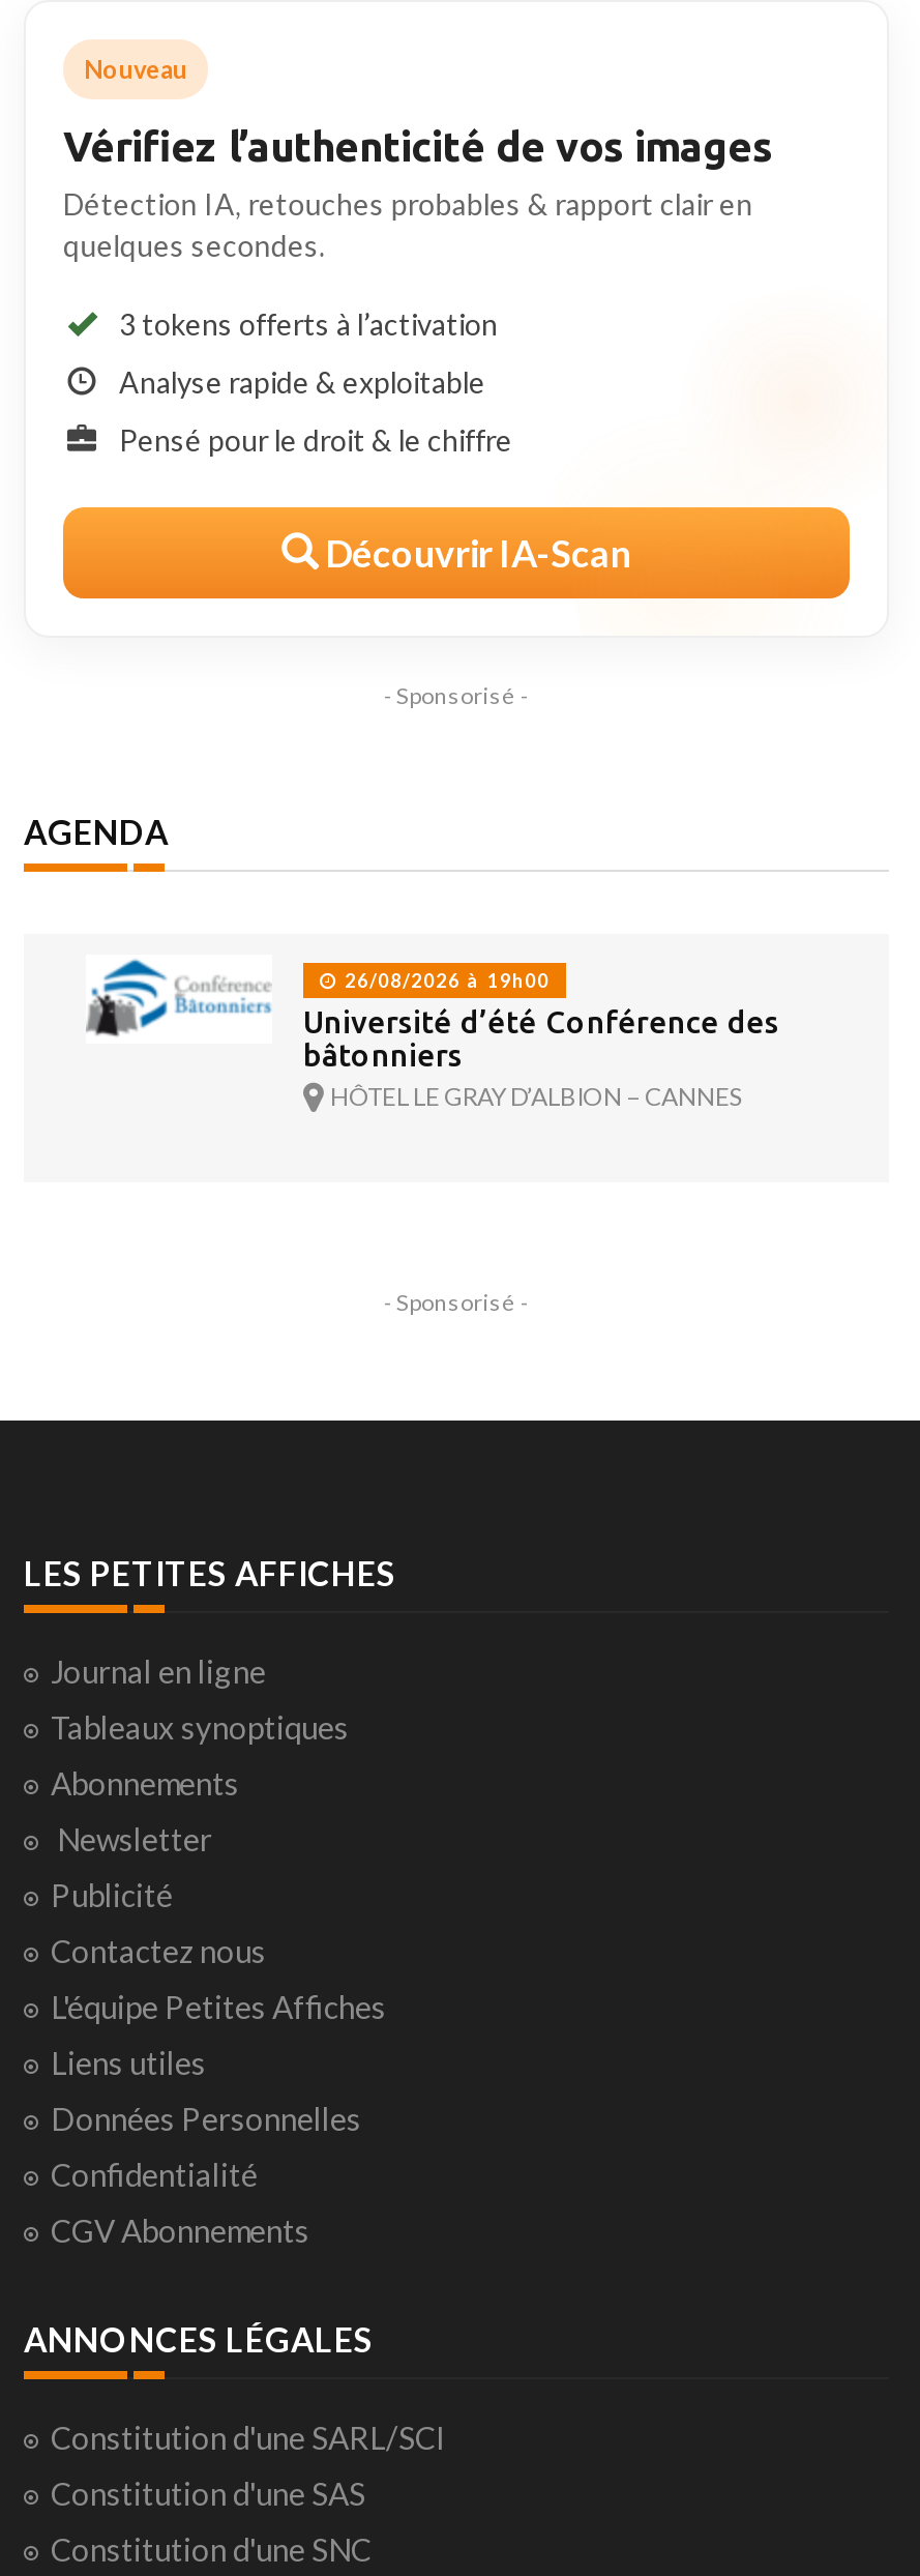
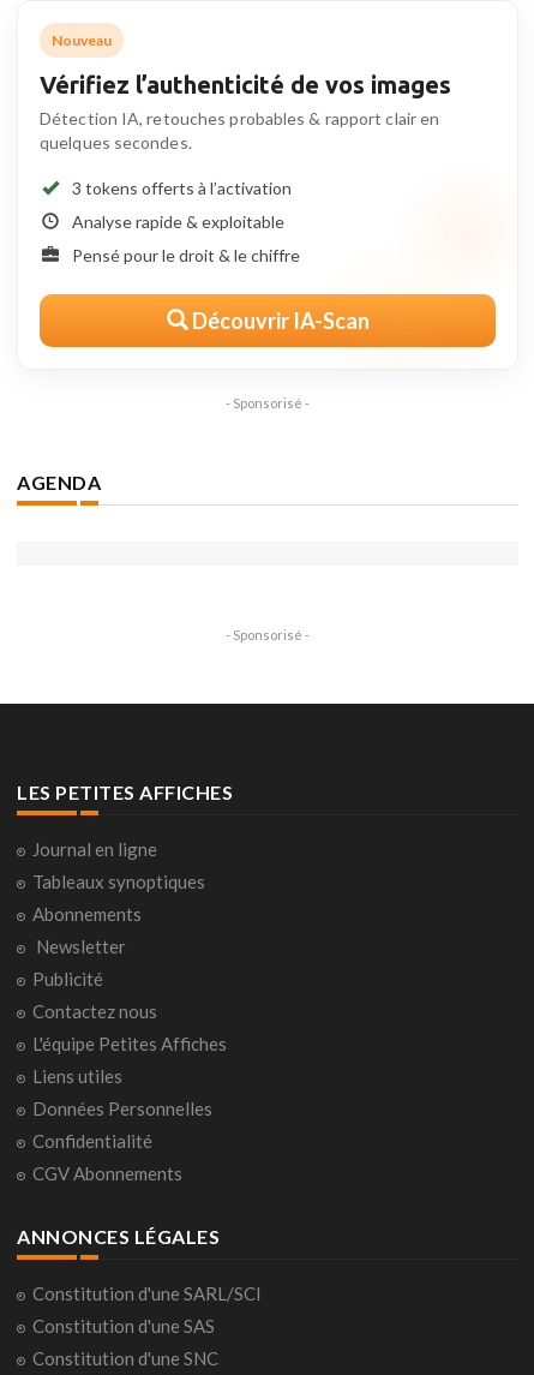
- [image]
- 26/08/2026 à 19h00
- Université d’été Conférence des
- bâtonniers
- HÔTEL LE GRAY D’ALBION – CANNES
